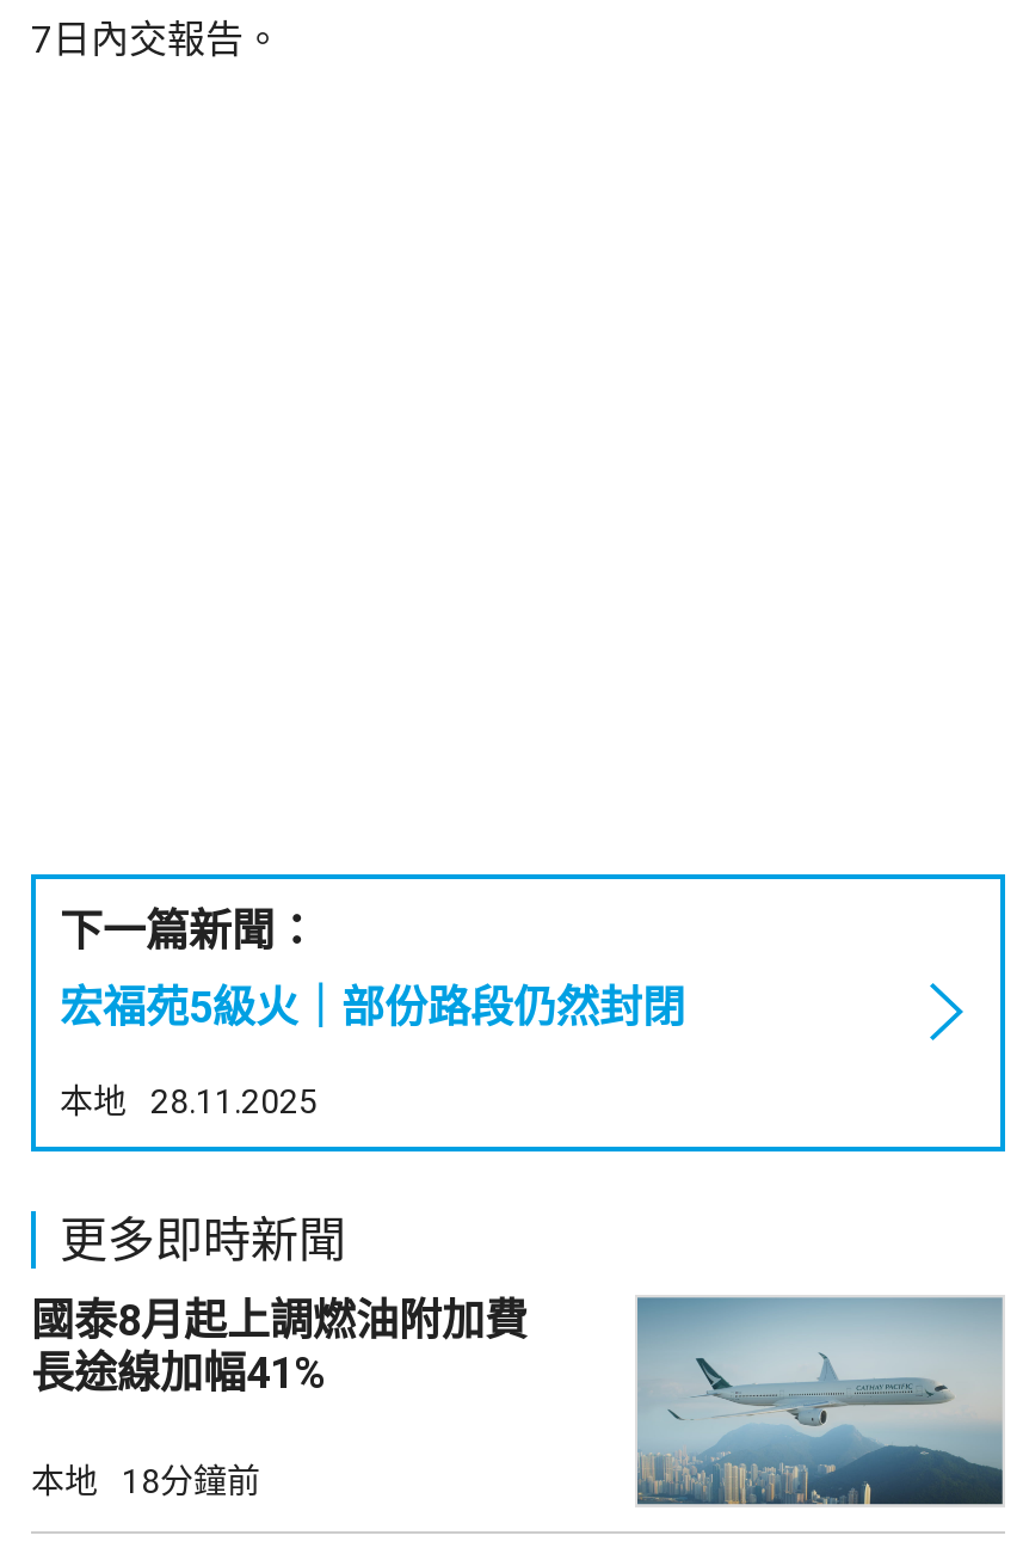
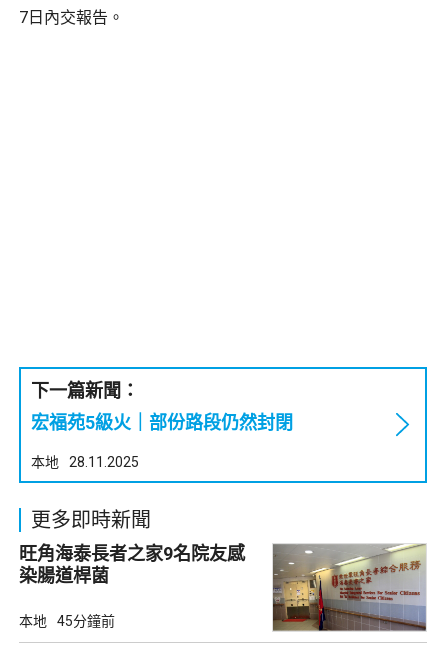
- [image]
- 國泰8月起上調燃油附加費
- 長途線加幅41%
+ [image]
+ 旺角海泰長者之家9名院友感
+ 染腸道桿菌

- 本地 18分鐘前
+ 本地 45分鐘前
